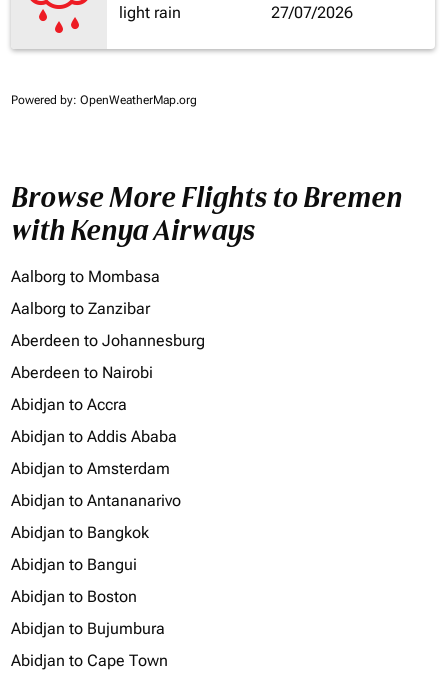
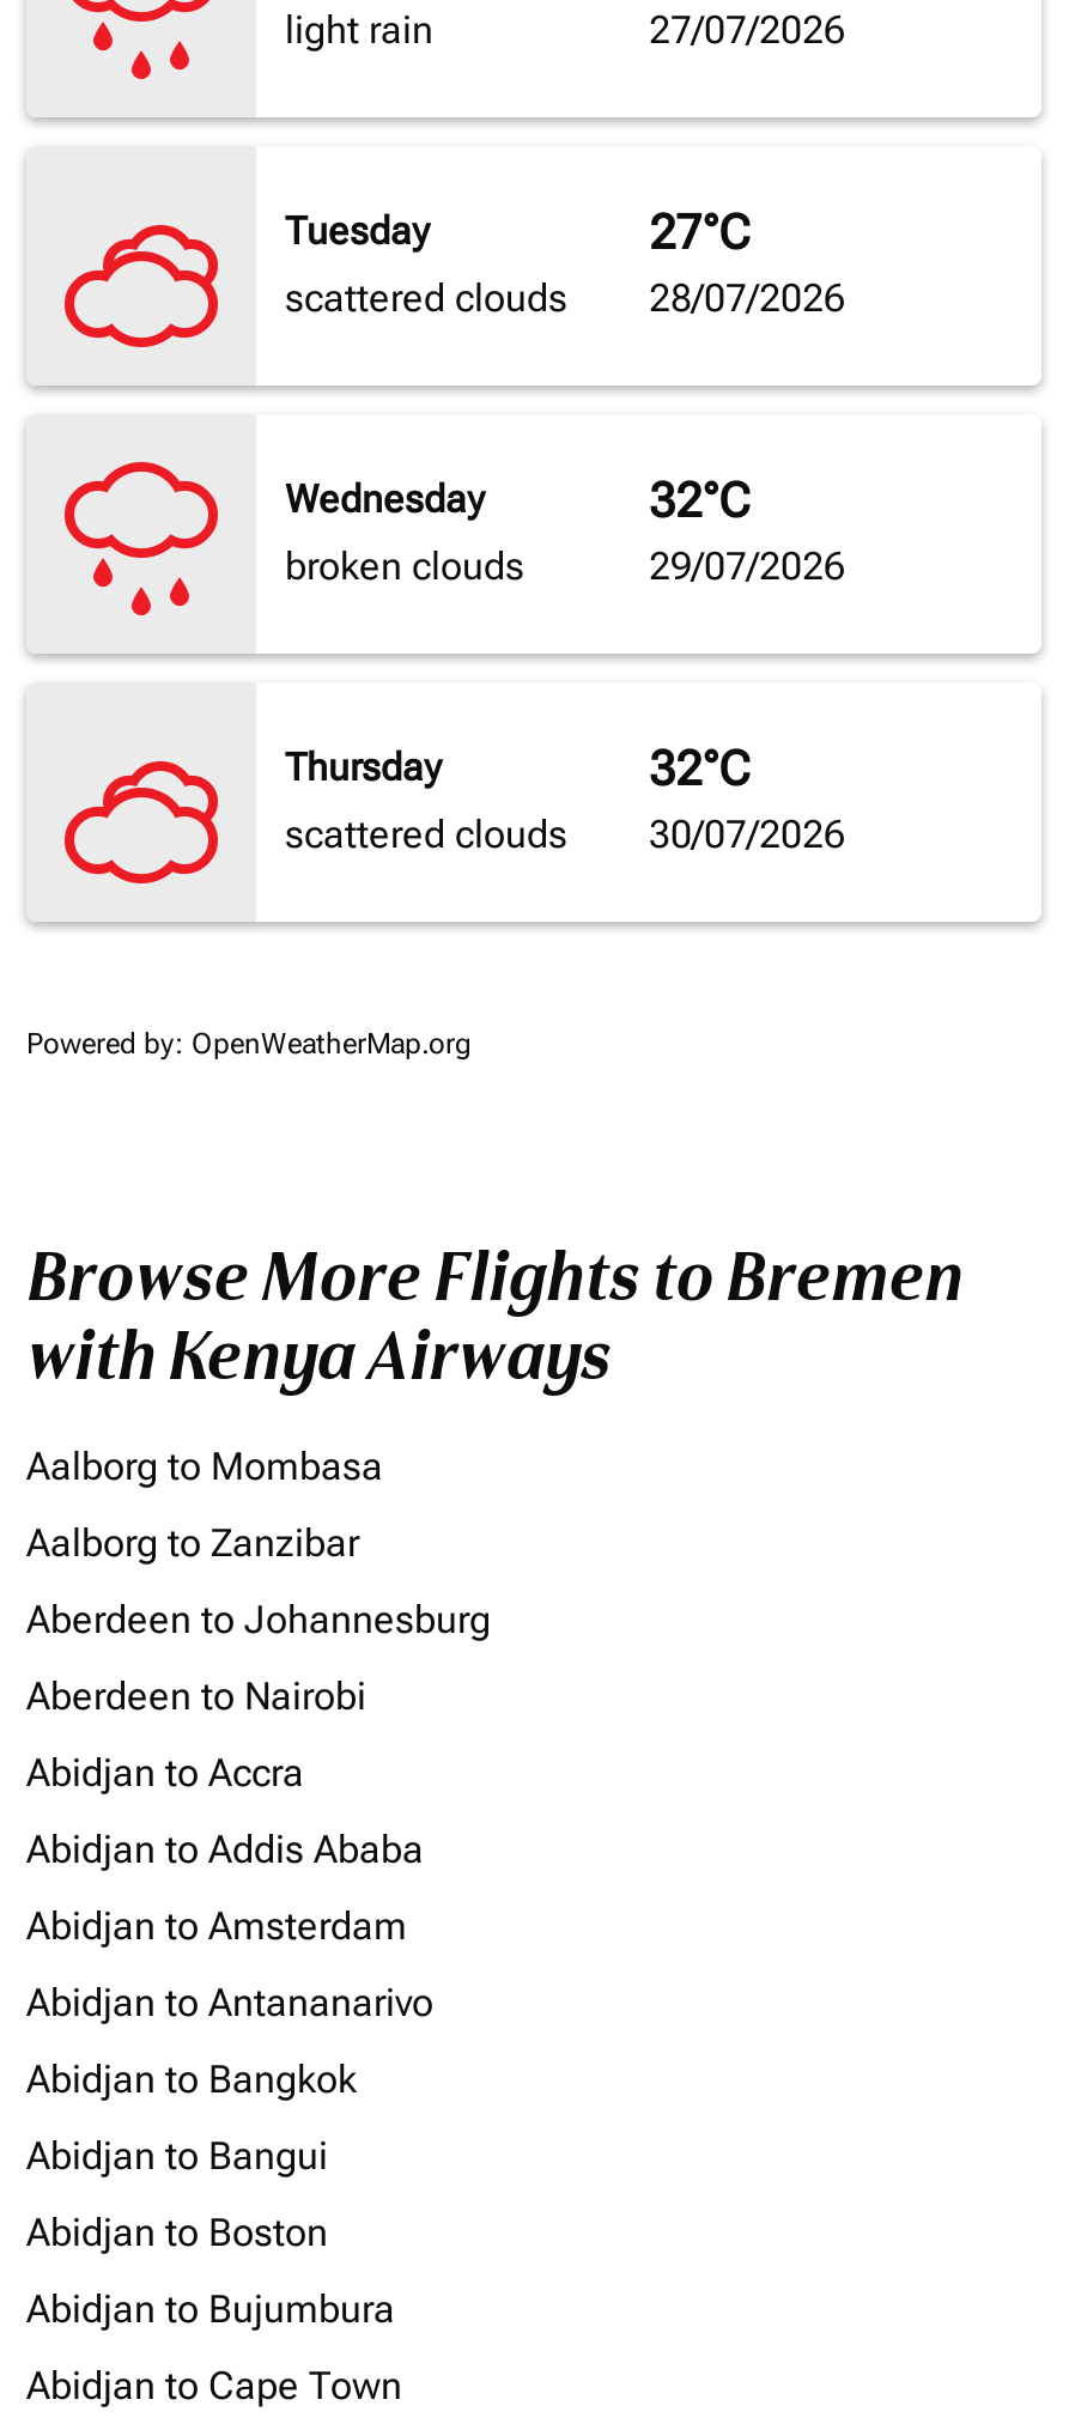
+ [image]
+ Tuesday
+ scattered clouds

+ [image]
+ Wednesday
+ broken clouds

+ [image]
+ Thursday
+ scattered clouds

+ 27°C
+ 28/07/2026

+ 32°C
+ 29/07/2026

+ 32°C
+ 30/07/2026
